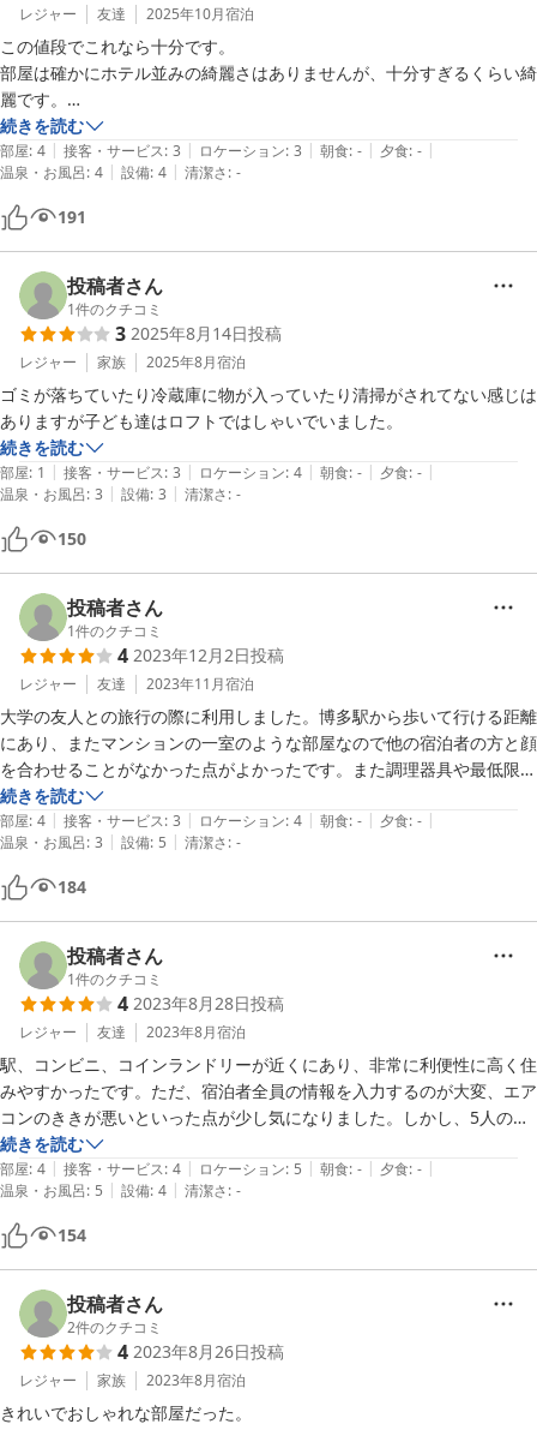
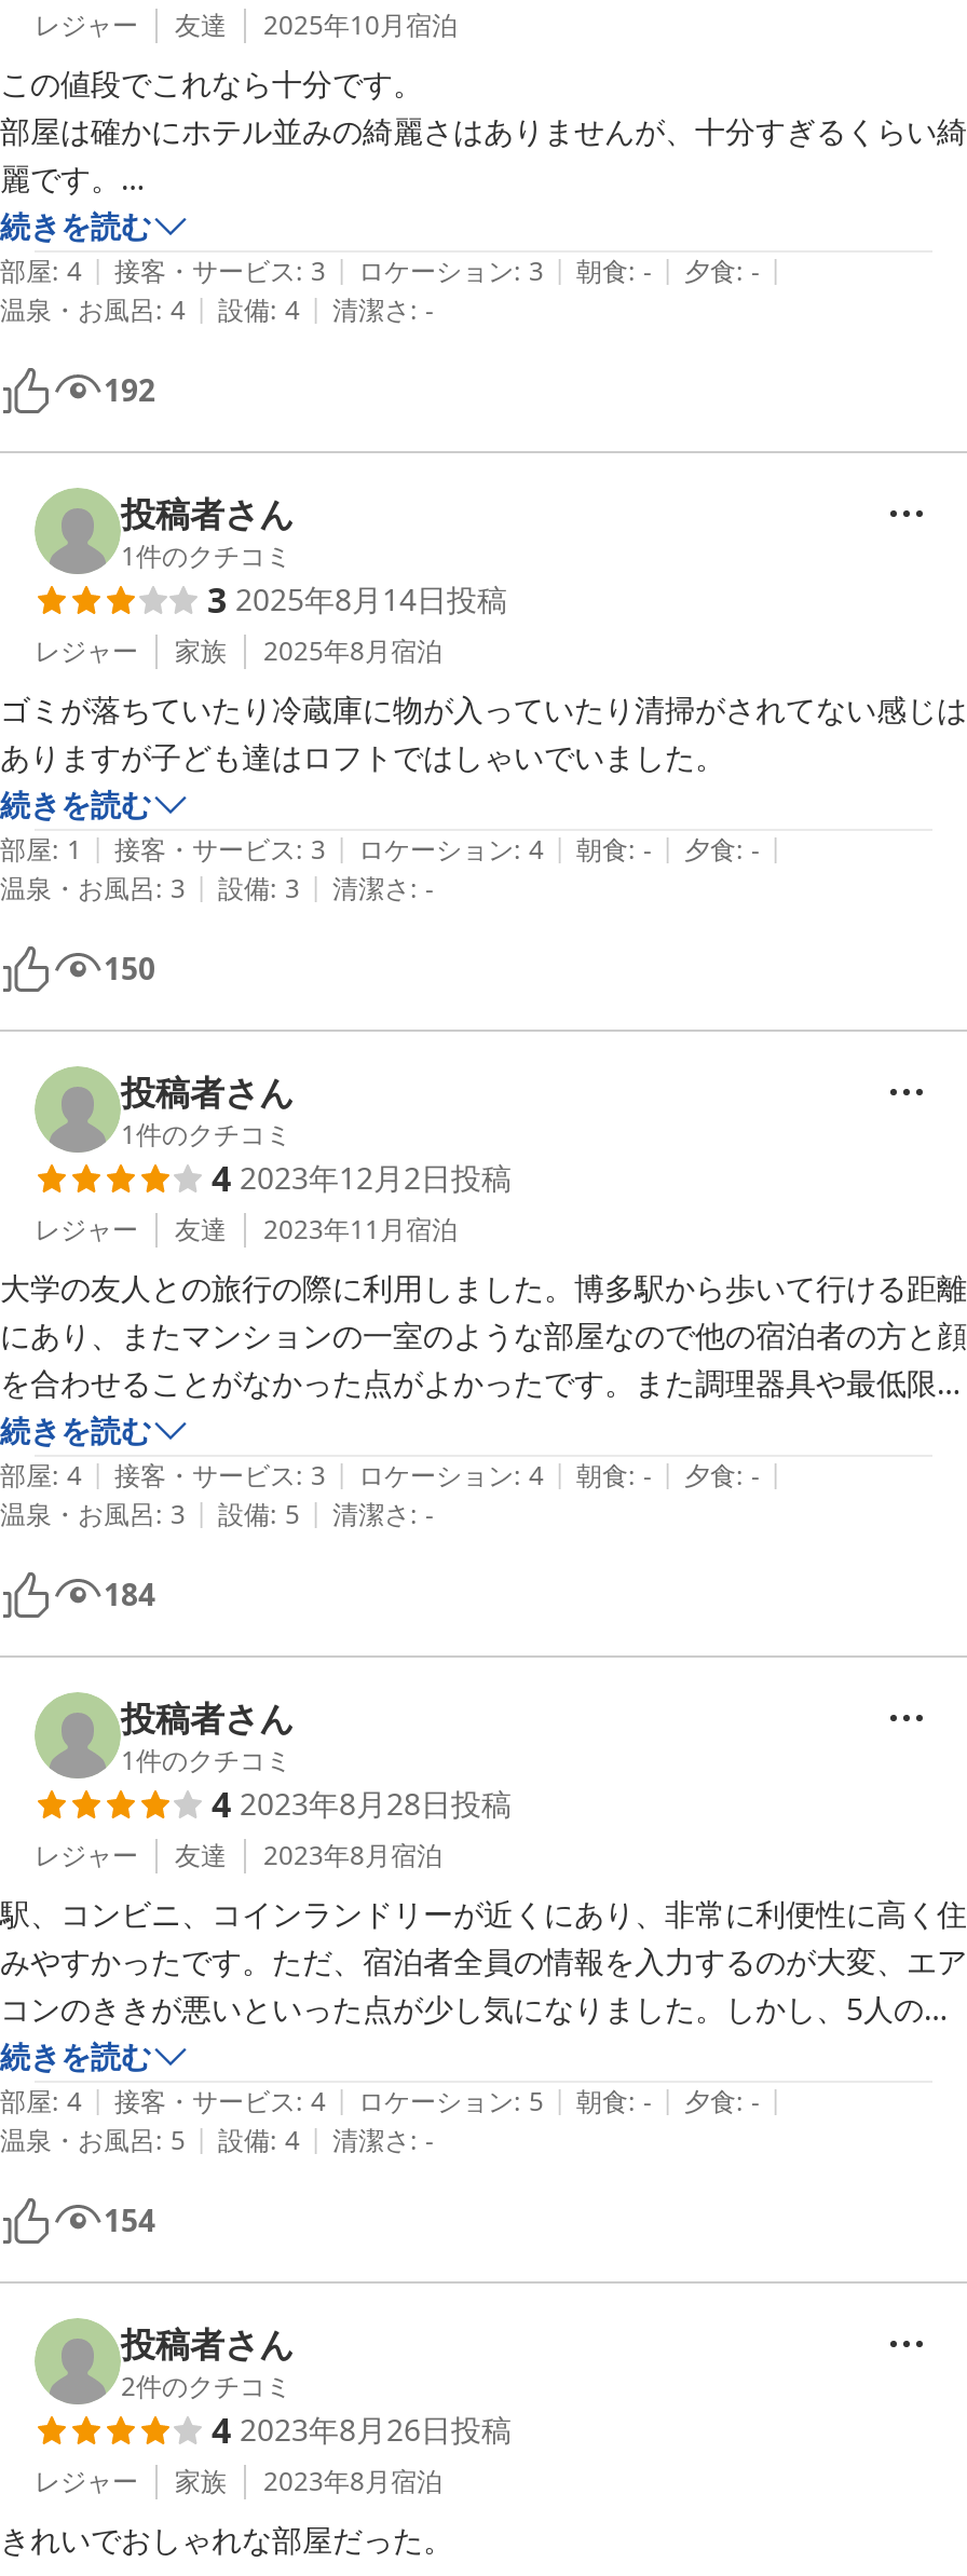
- 191
+ 192
